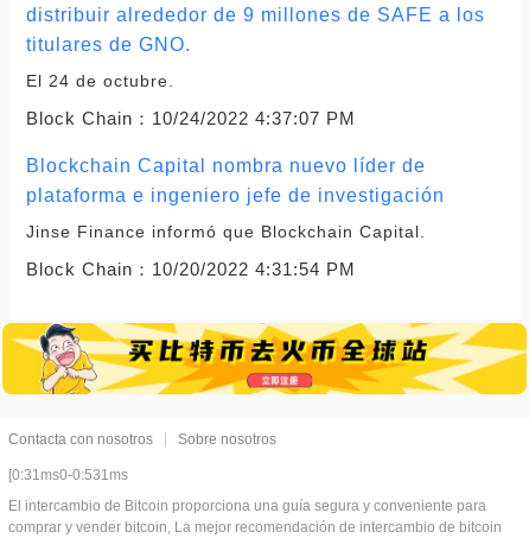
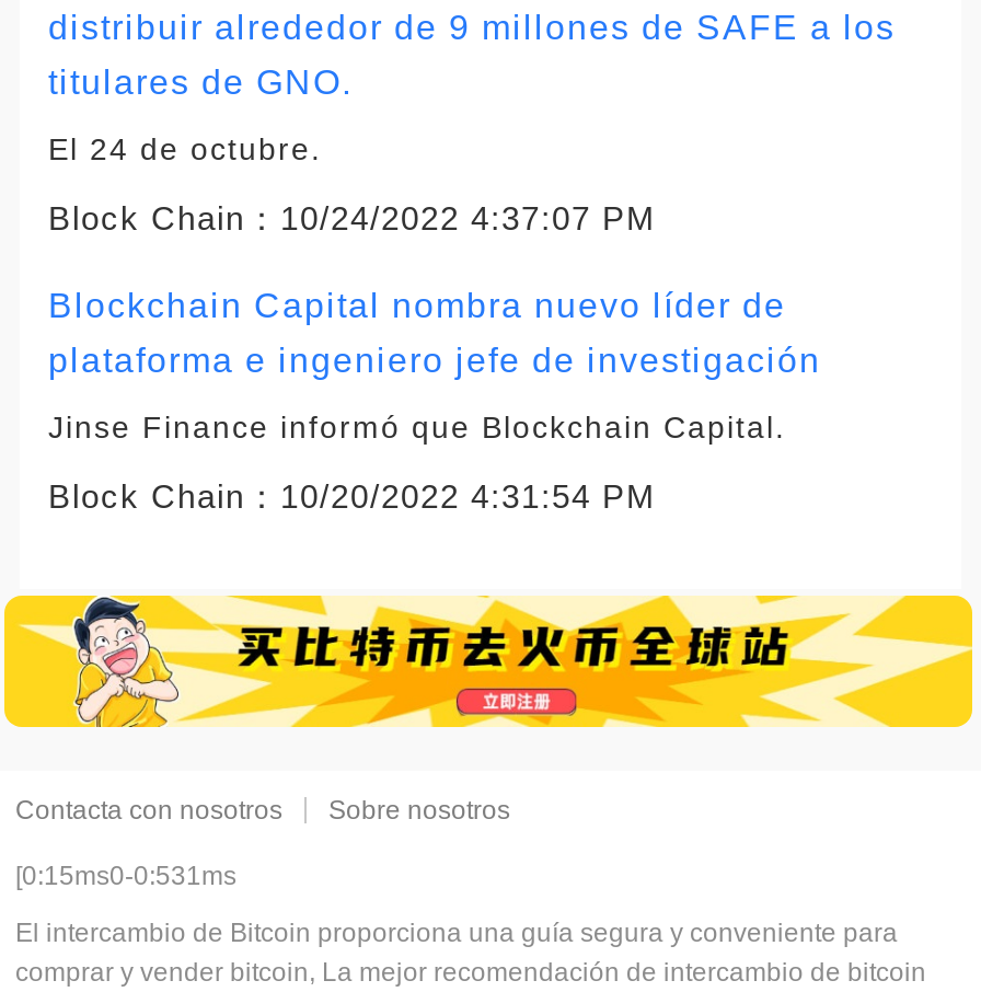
- [0:31ms0-0:531ms
+ [0:15ms0-0:531ms
